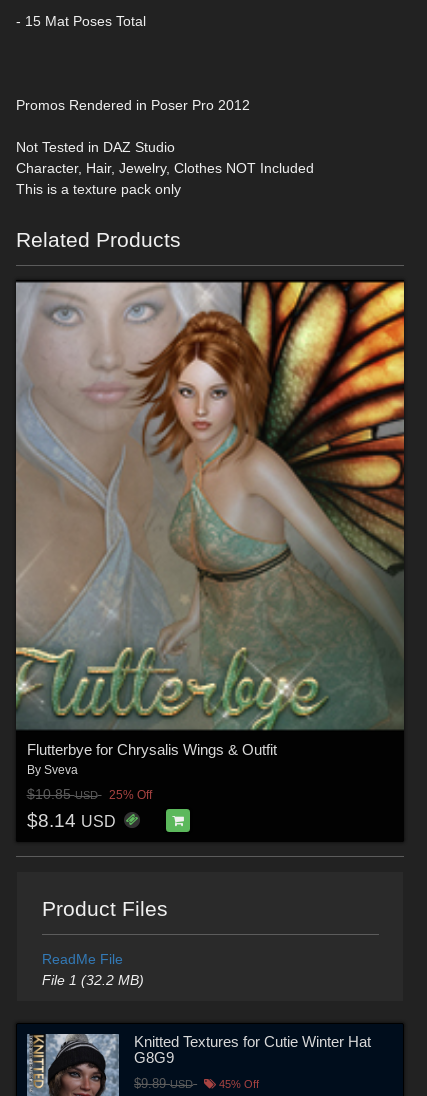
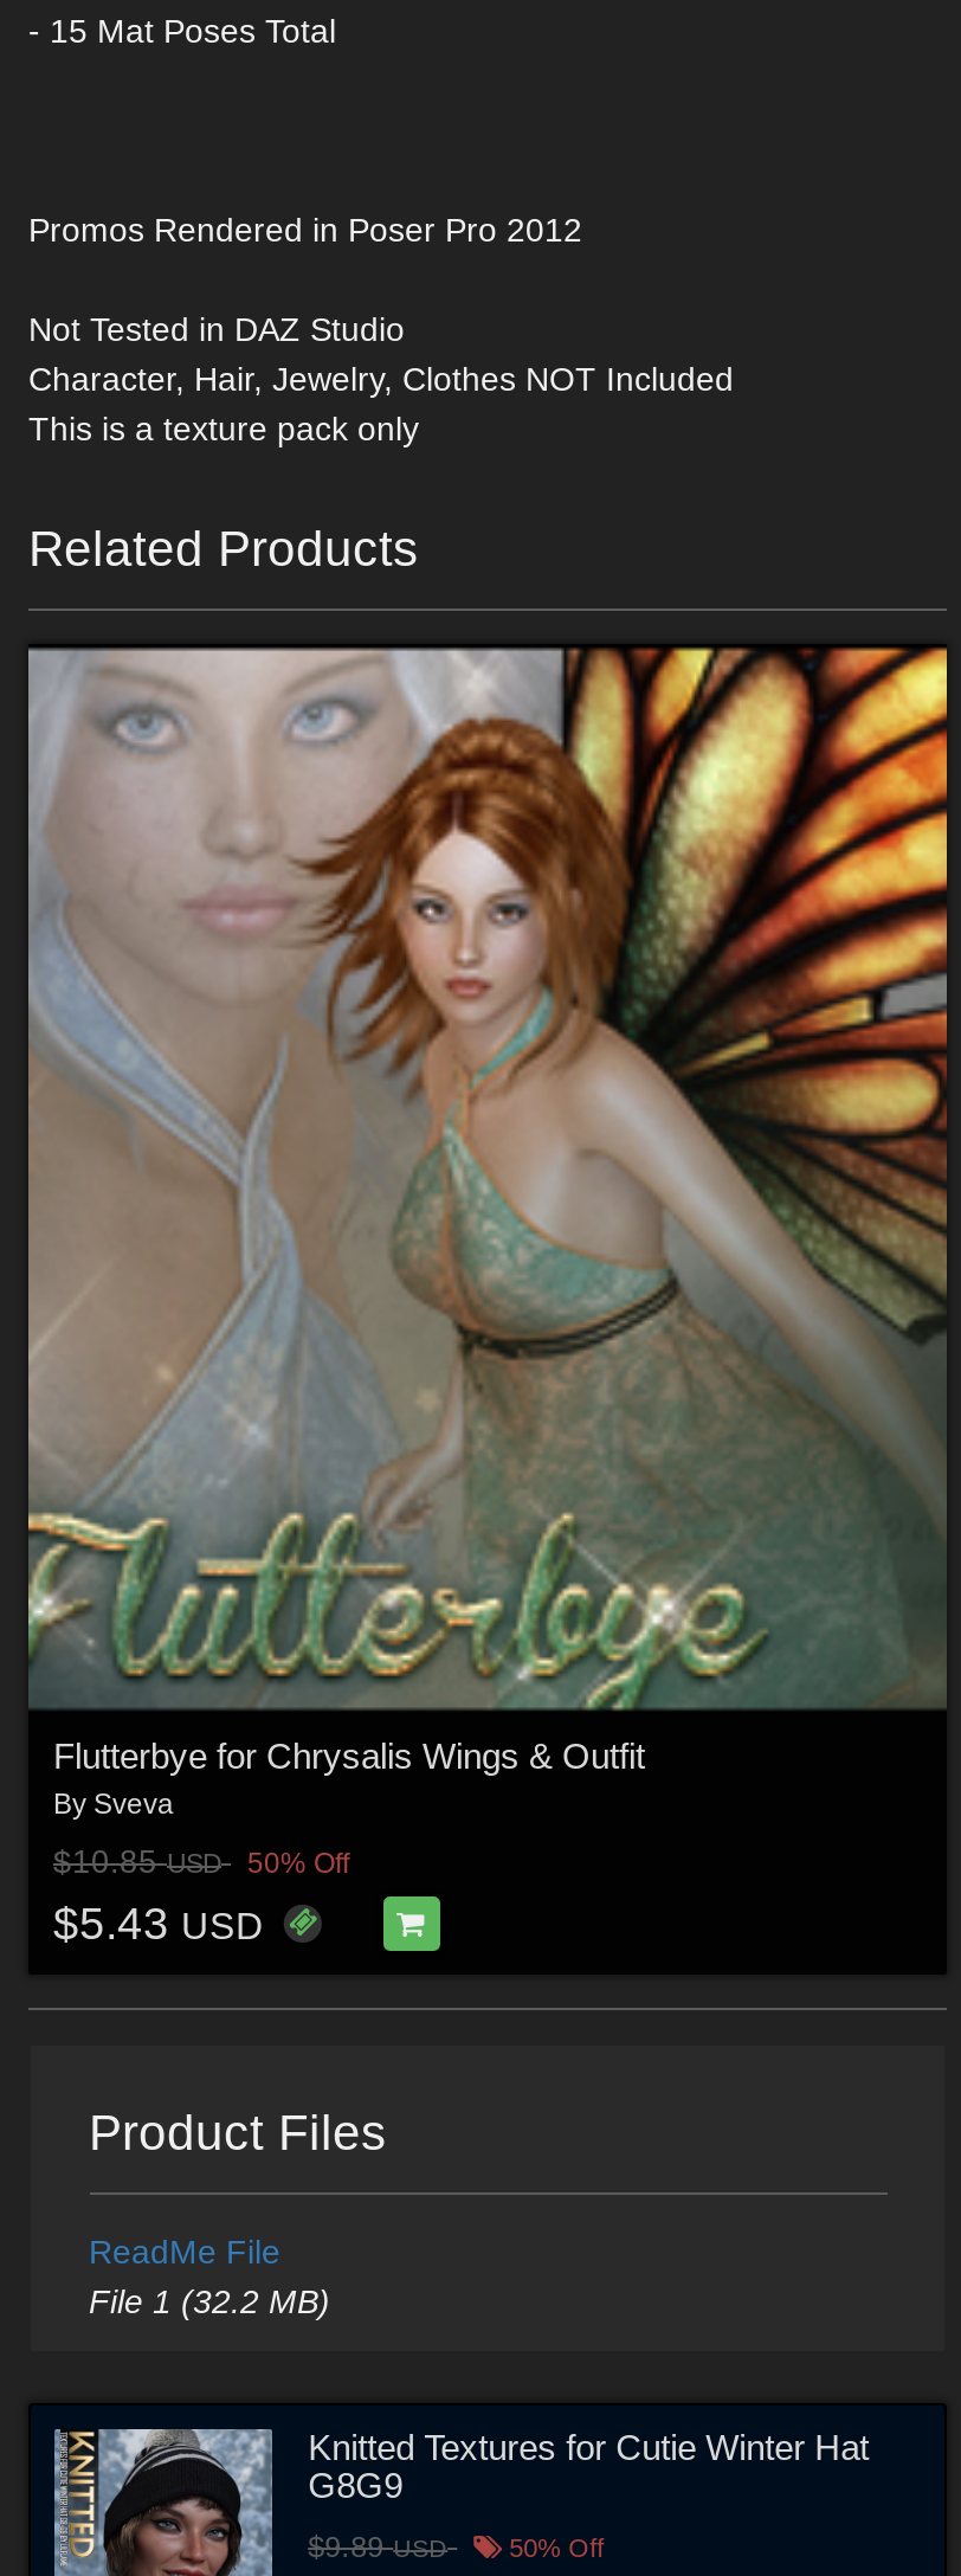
- $10.85USD 25% Off
+ $10.85USD 50% Off

- $8.14 USD
+ $5.43 USD

- $9.89USD 45% Off
+ $9.89USD 50% Off
